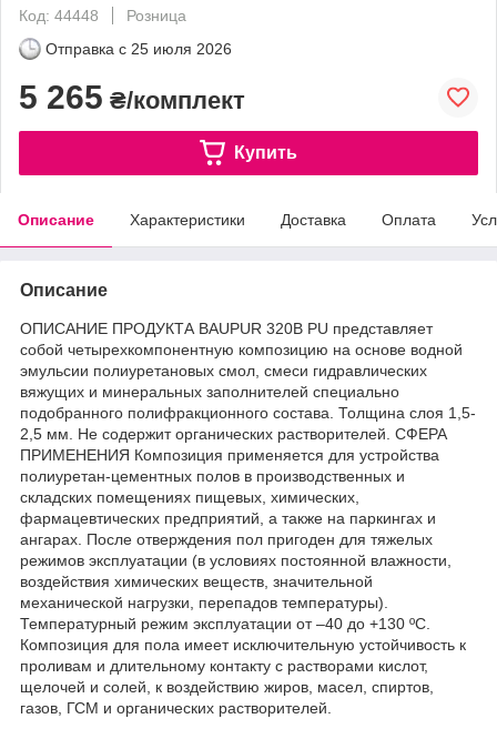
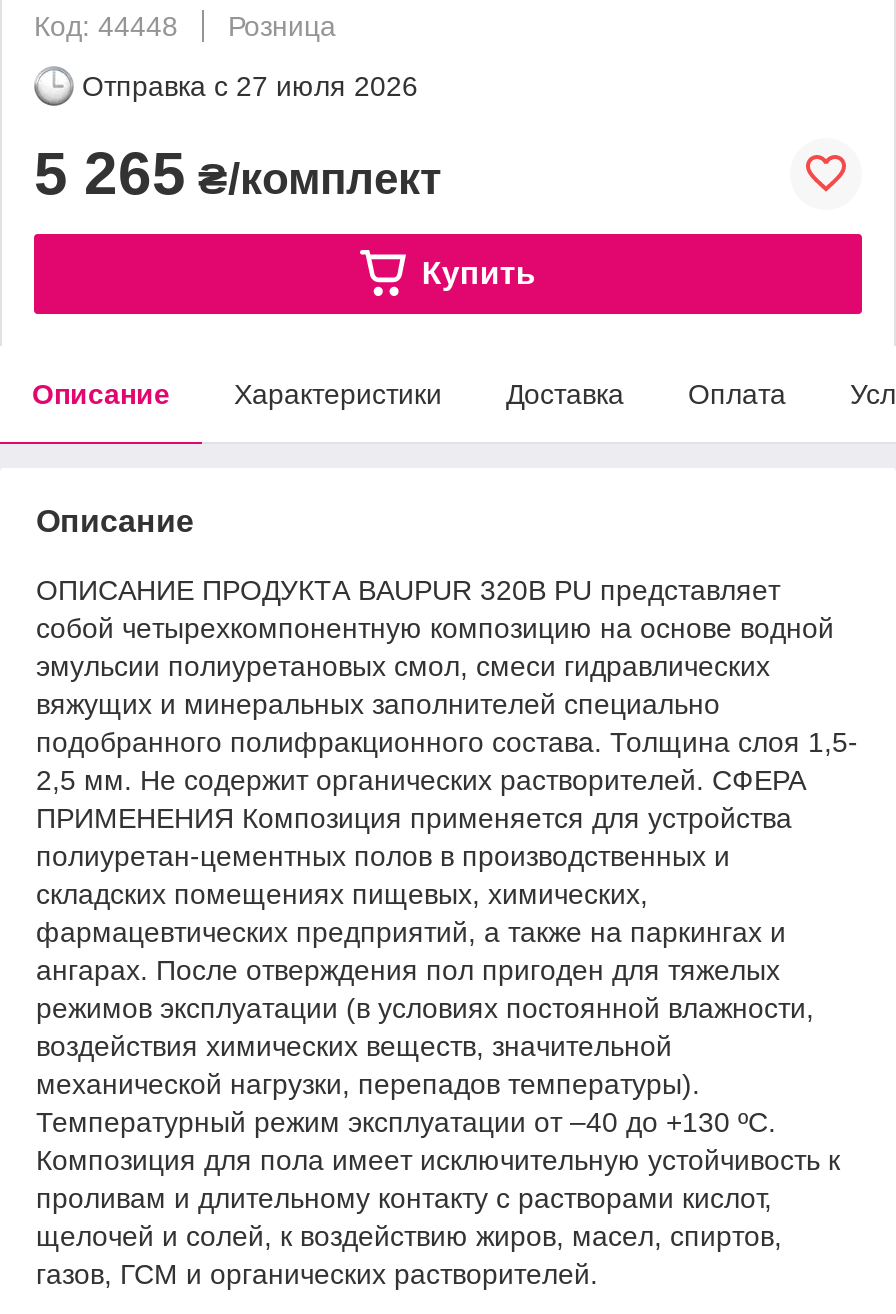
- Отправка с 25 июля 2026
+ Отправка с 27 июля 2026
